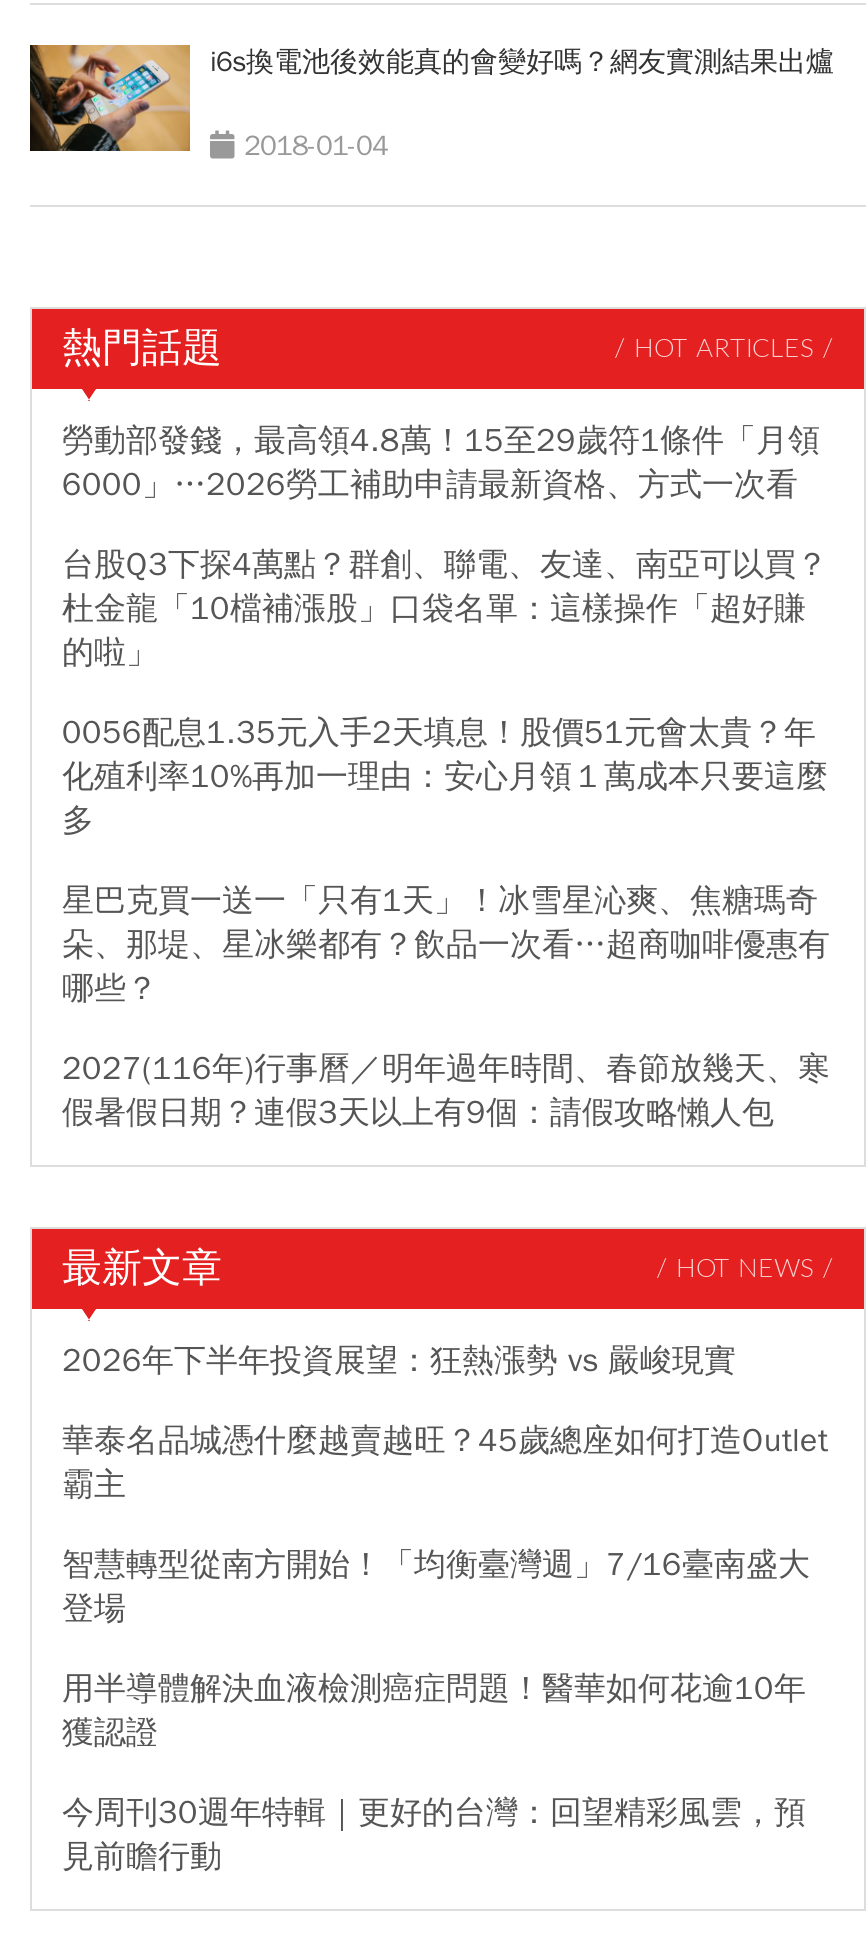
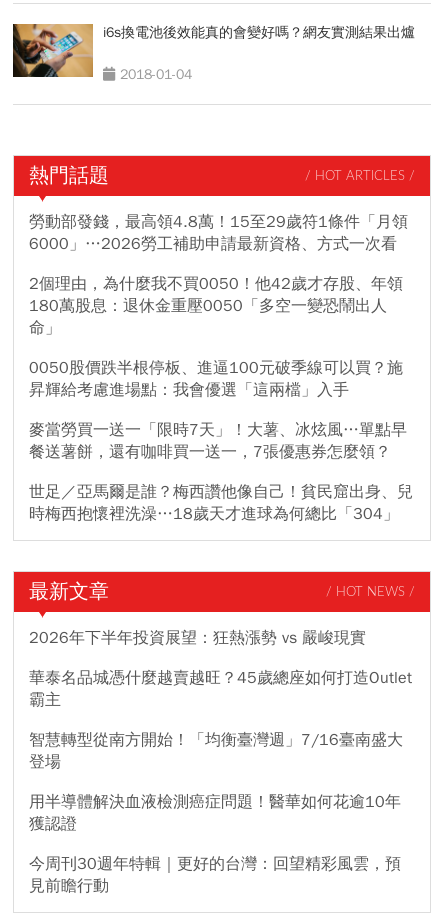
- 台股Q3下探4萬點？群創、聯電、友達、南亞可以買？
- 杜金龍「10檔補漲股」口袋名單：這樣操作「超好賺
- 的啦」
+ 2個理由，為什麼我不買0050！他42歲才存股、年領
+ 180萬股息：退休金重壓0050「多空一變恐鬧出人
+ 命」

- 0056配息1.35元入手2天填息！股價51元會太貴？年
- 化殖利率10%再加一理由：安心月領１萬成本只要這麼
- 多
+ 0050股價跌半根停板、進逼100元破季線可以買？施
+ 昇輝給考慮進場點：我會優選「這兩檔」入手

- 星巴克買一送一「只有1天」！冰雪星沁爽、焦糖瑪奇
- 朵、那堤、星冰樂都有？飲品一次看…超商咖啡優惠有
- 哪些？
+ 麥當勞買一送一「限時7天」！大薯、冰炫風…單點早
+ 餐送薯餅，還有咖啡買一送一，7張優惠券怎麼領？

- 2027(116年)行事曆／明年過年時間、春節放幾天、寒
- 假暑假日期？連假3天以上有9個：請假攻略懶人包
+ 世足／亞馬爾是誰？梅西讚他像自己！貧民窟出身、兒
+ 時梅西抱懷裡洗澡…18歲天才進球為何總比「304」
